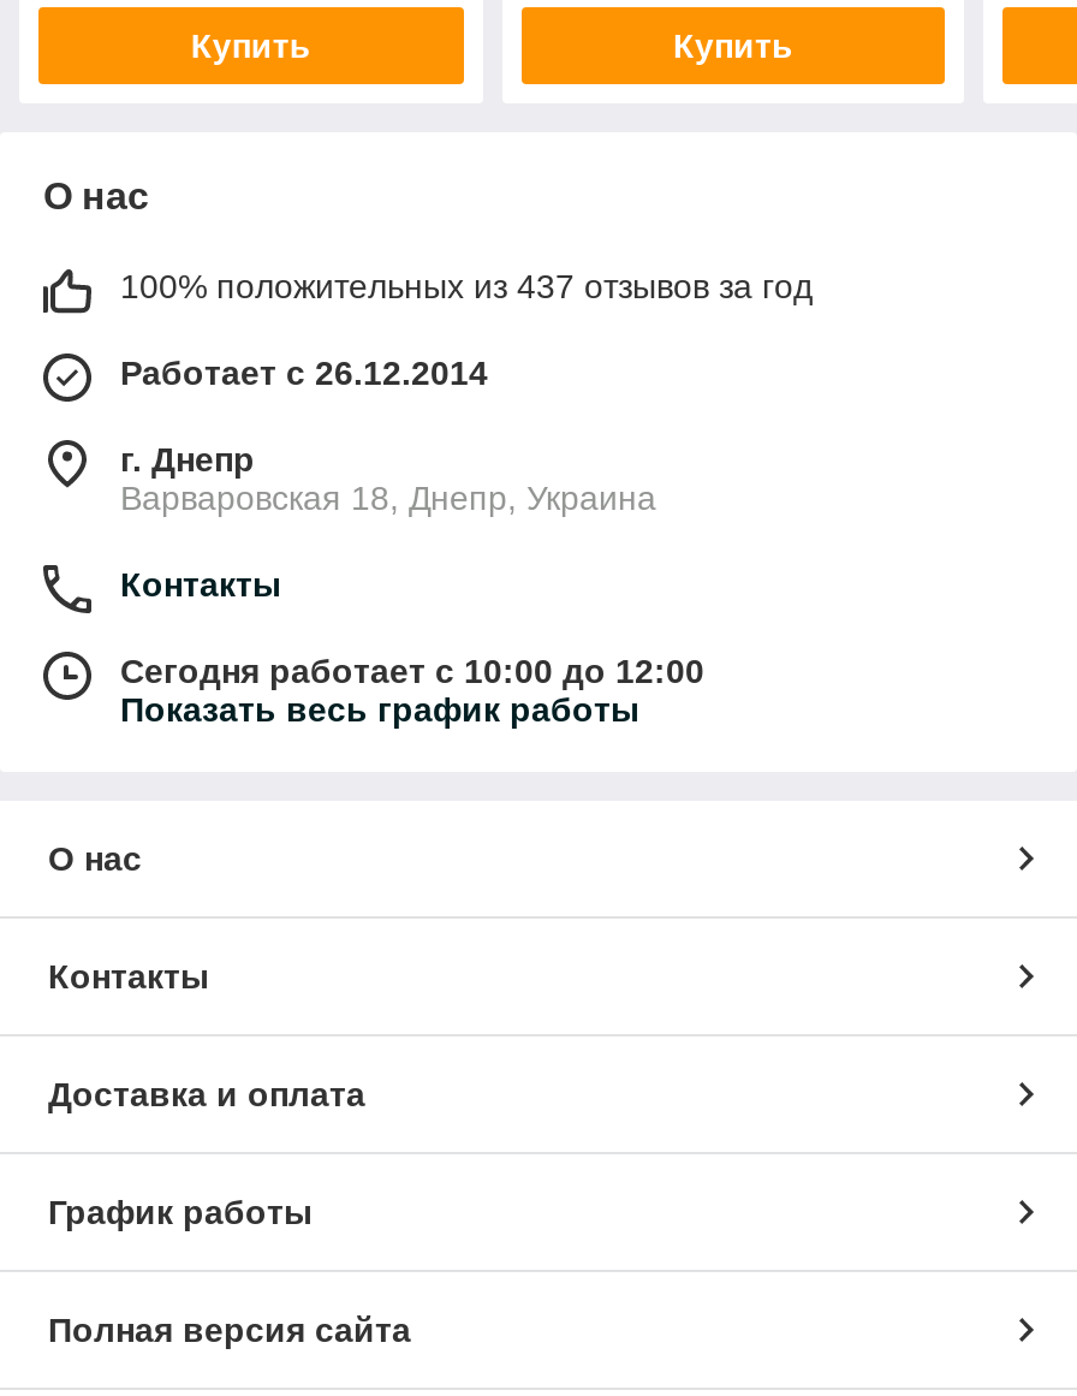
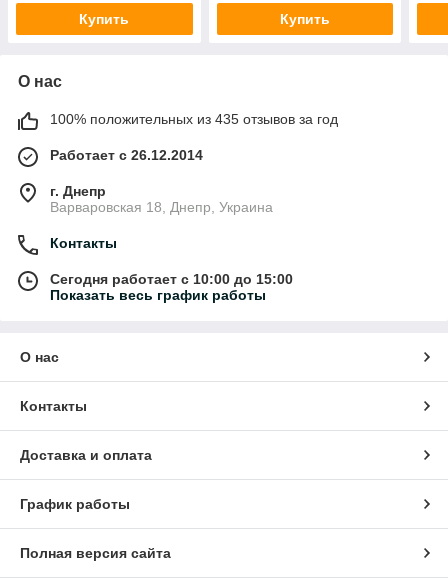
- 100% положительных из 437 отзывов за год
+ 100% положительных из 435 отзывов за год

- Сегодня работает с 10:00 до 12:00
+ Сегодня работает с 10:00 до 15:00
